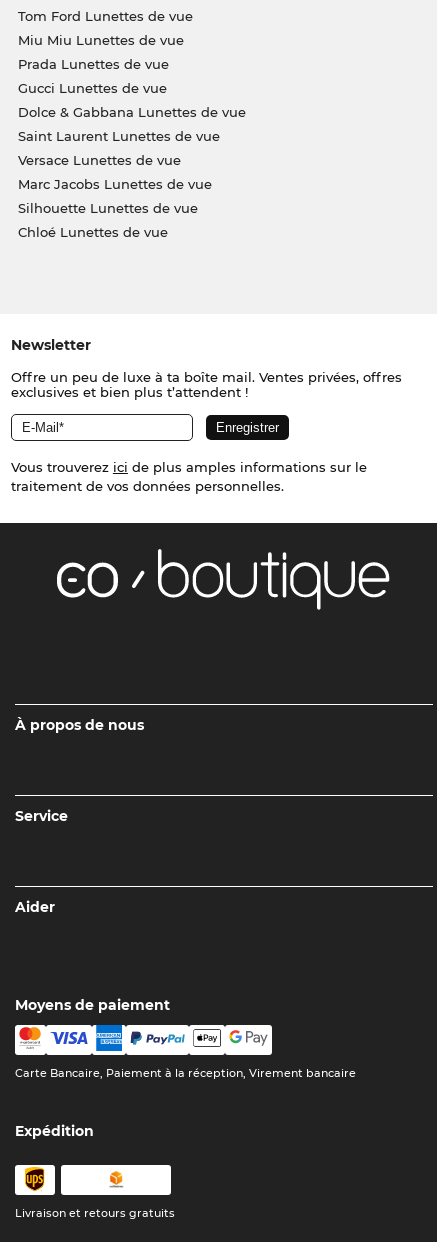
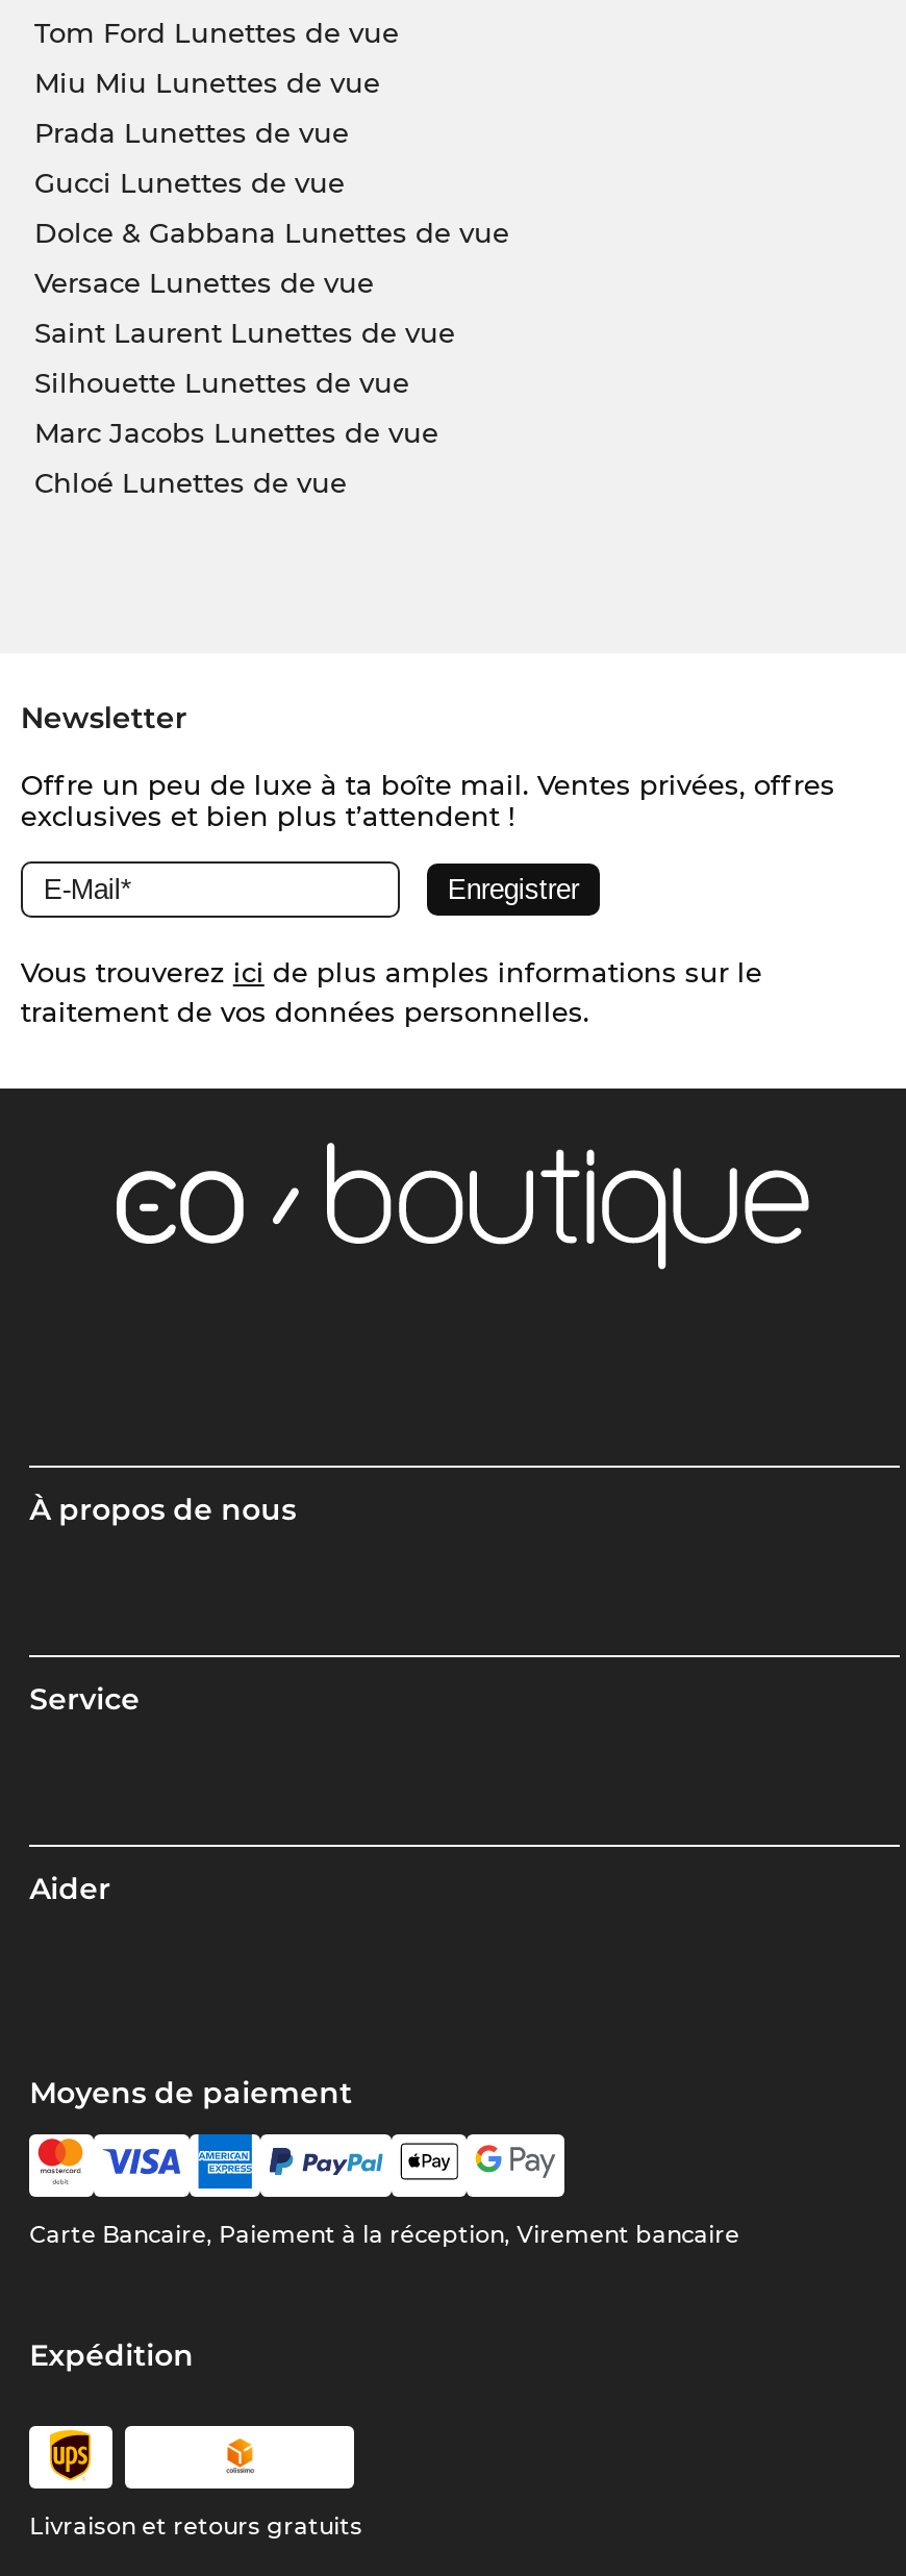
moved down: Saint Laurent Lunettes de vue

moved up: Versace Lunettes de vue

moved down: Marc Jacobs Lunettes de vue

moved up: Silhouette Lunettes de vue
